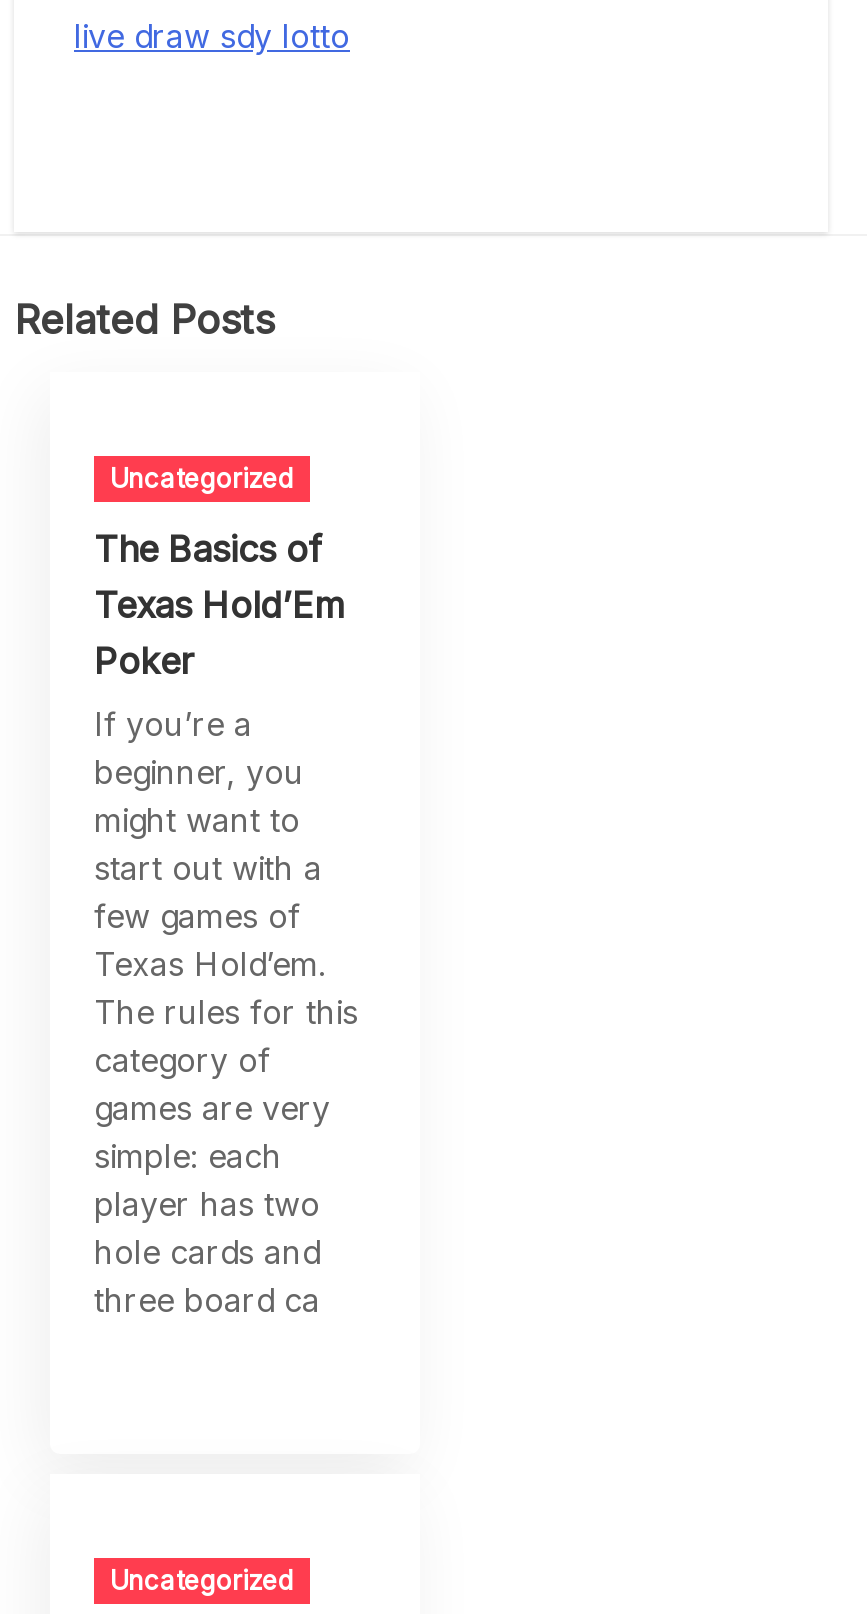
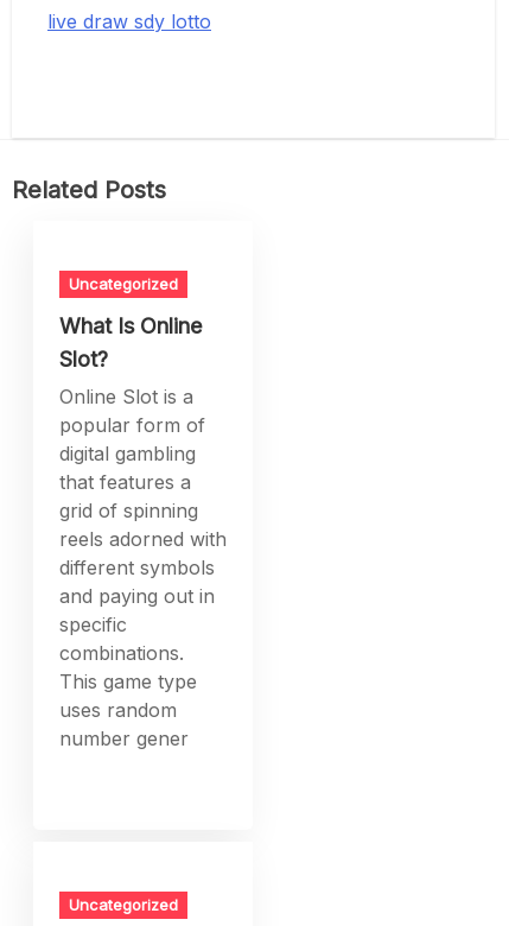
- The Basics of
- Texas Hold’Em
- Poker
+ What Is Online
+ Slot?

- If you’re a
- beginner, you
- might want to
- start out with a
- few games of
- Texas Hold’em.
- The rules for this
- category of
- games are very
- simple: each
- player has two
- hole cards and
- three board ca
+ Online Slot is a
+ popular form of
+ digital gambling
+ that features a
+ grid of spinning
+ reels adorned with
+ different symbols
+ and paying out in
+ specific
+ combinations.
+ This game type
+ uses random
+ number gener
